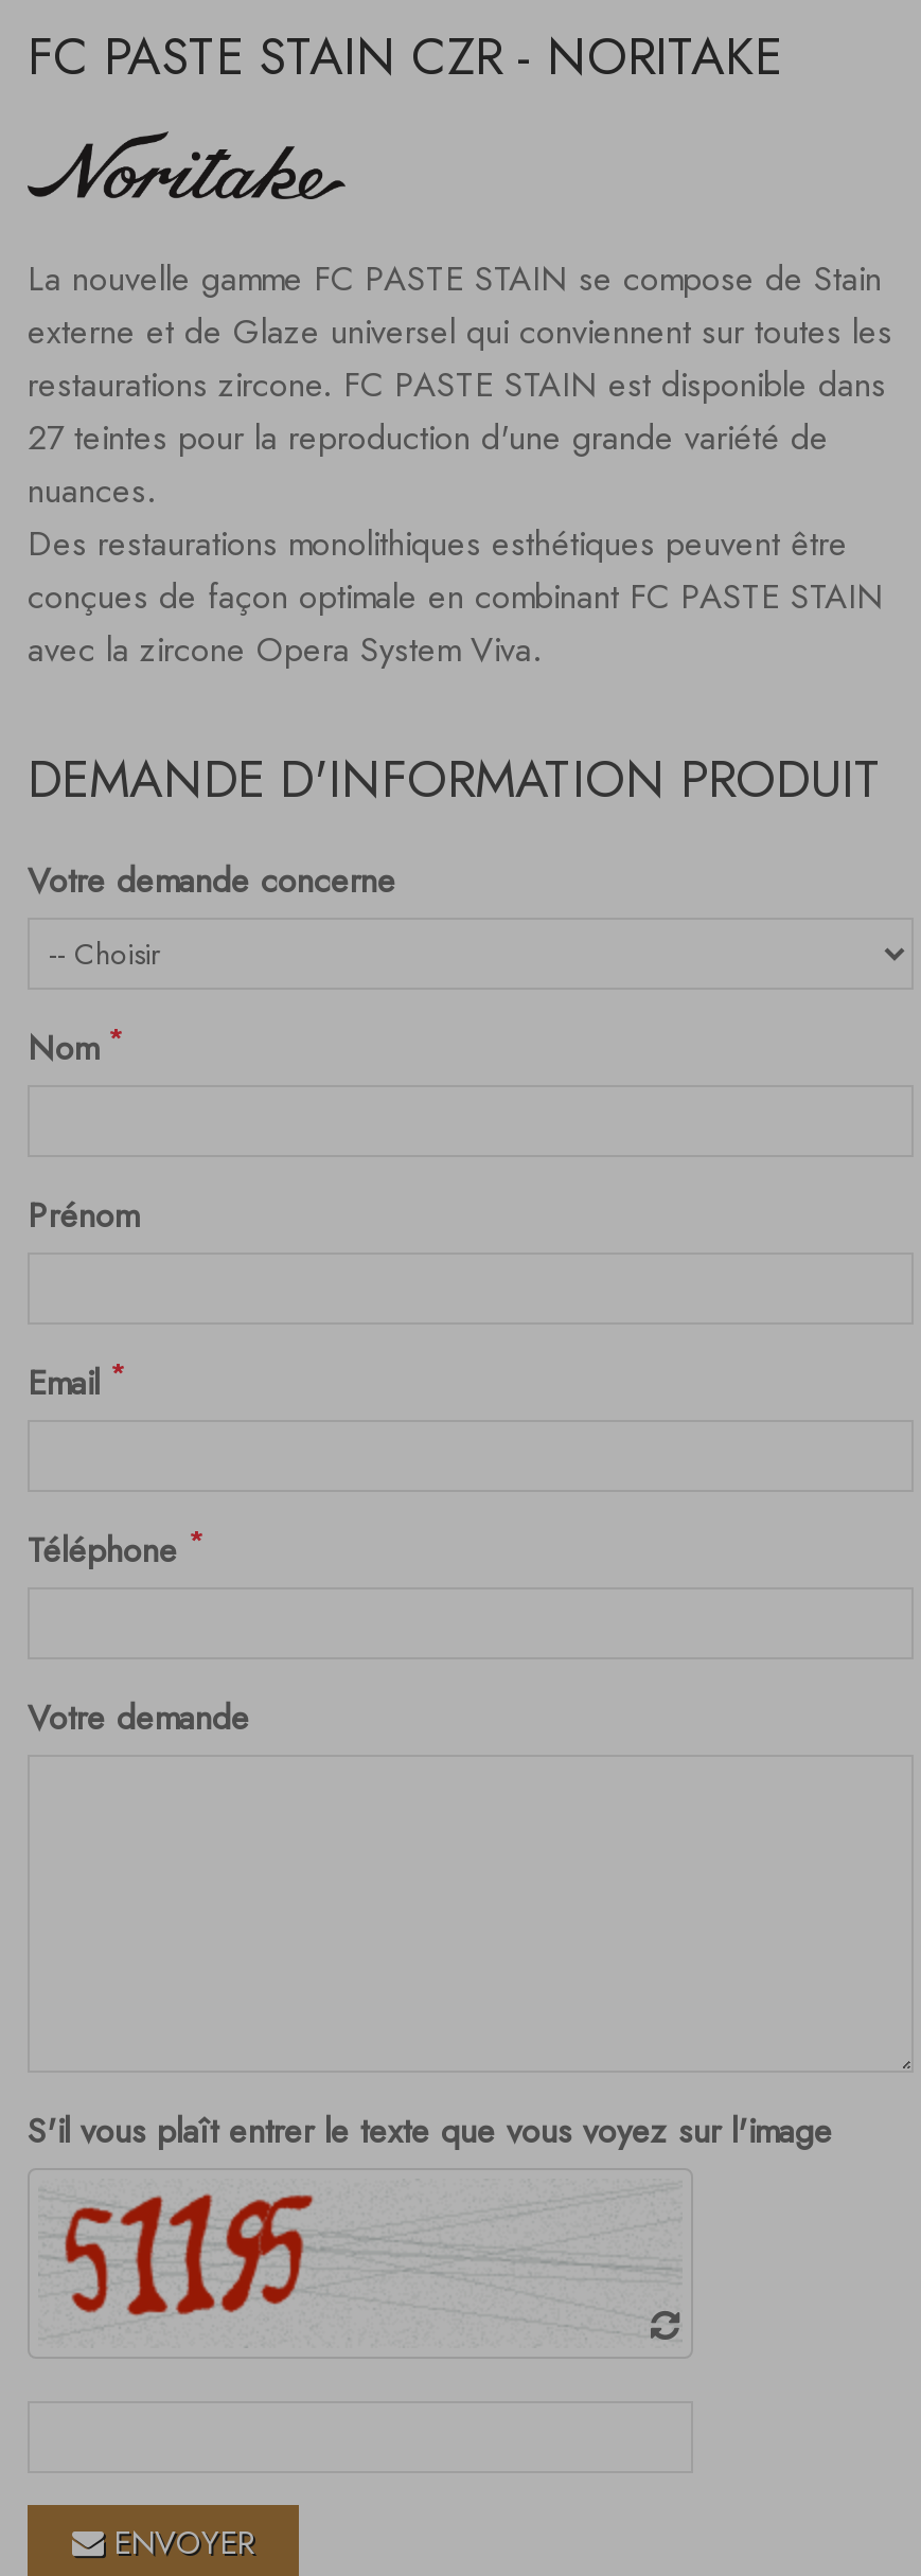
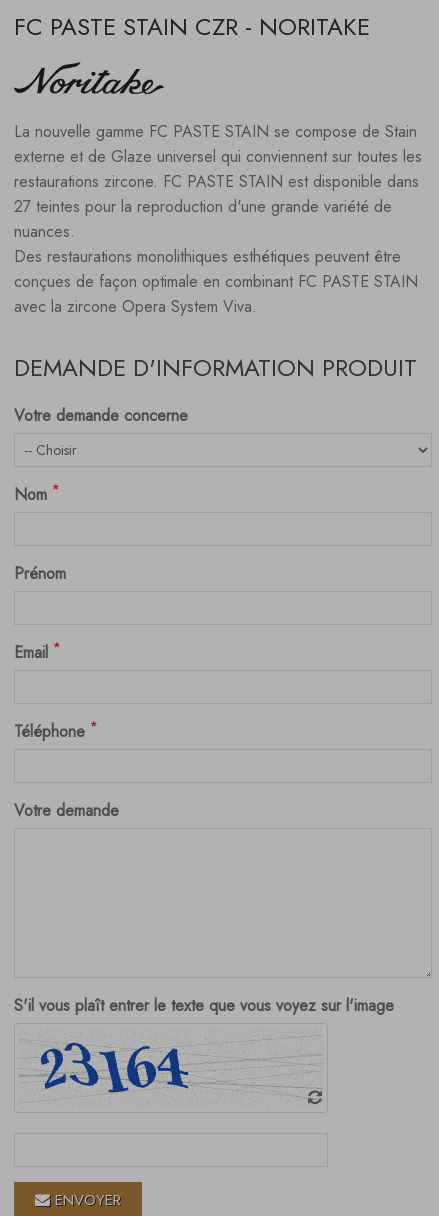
- [image]
+ [image]
